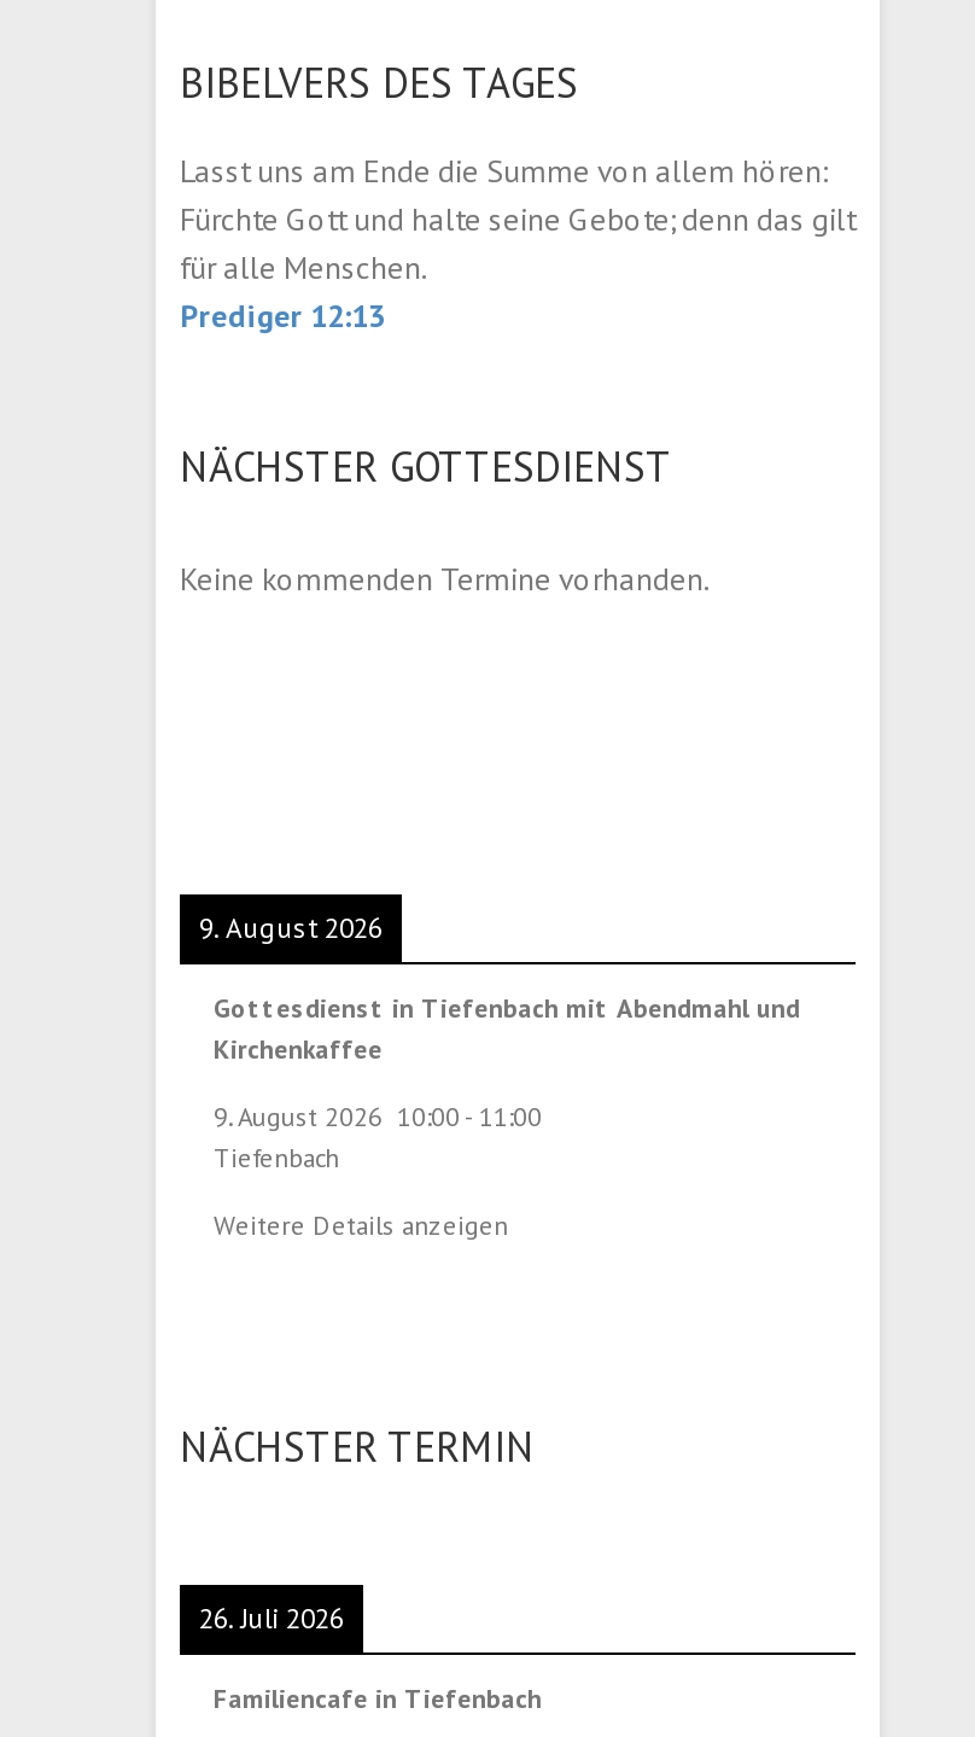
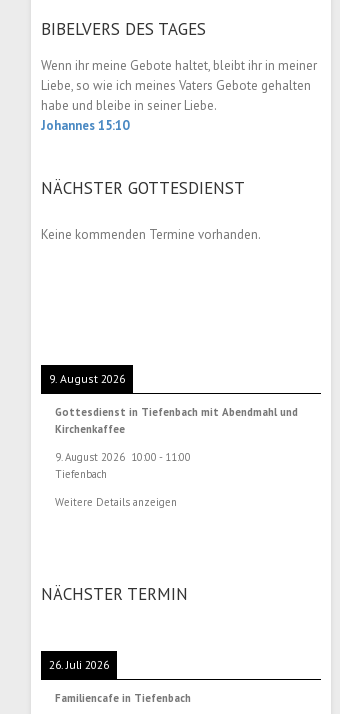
- Lasst uns am Ende die Summe von allem hören:
- Fürchte Gott und halte seine Gebote; denn das gilt
- für alle Menschen.
- Prediger 12:13
+ Wenn ihr meine Gebote haltet, bleibt ihr in meiner
+ Liebe, so wie ich meines Vaters Gebote gehalten
+ habe und bleibe in seiner Liebe.
+ Johannes 15:10
